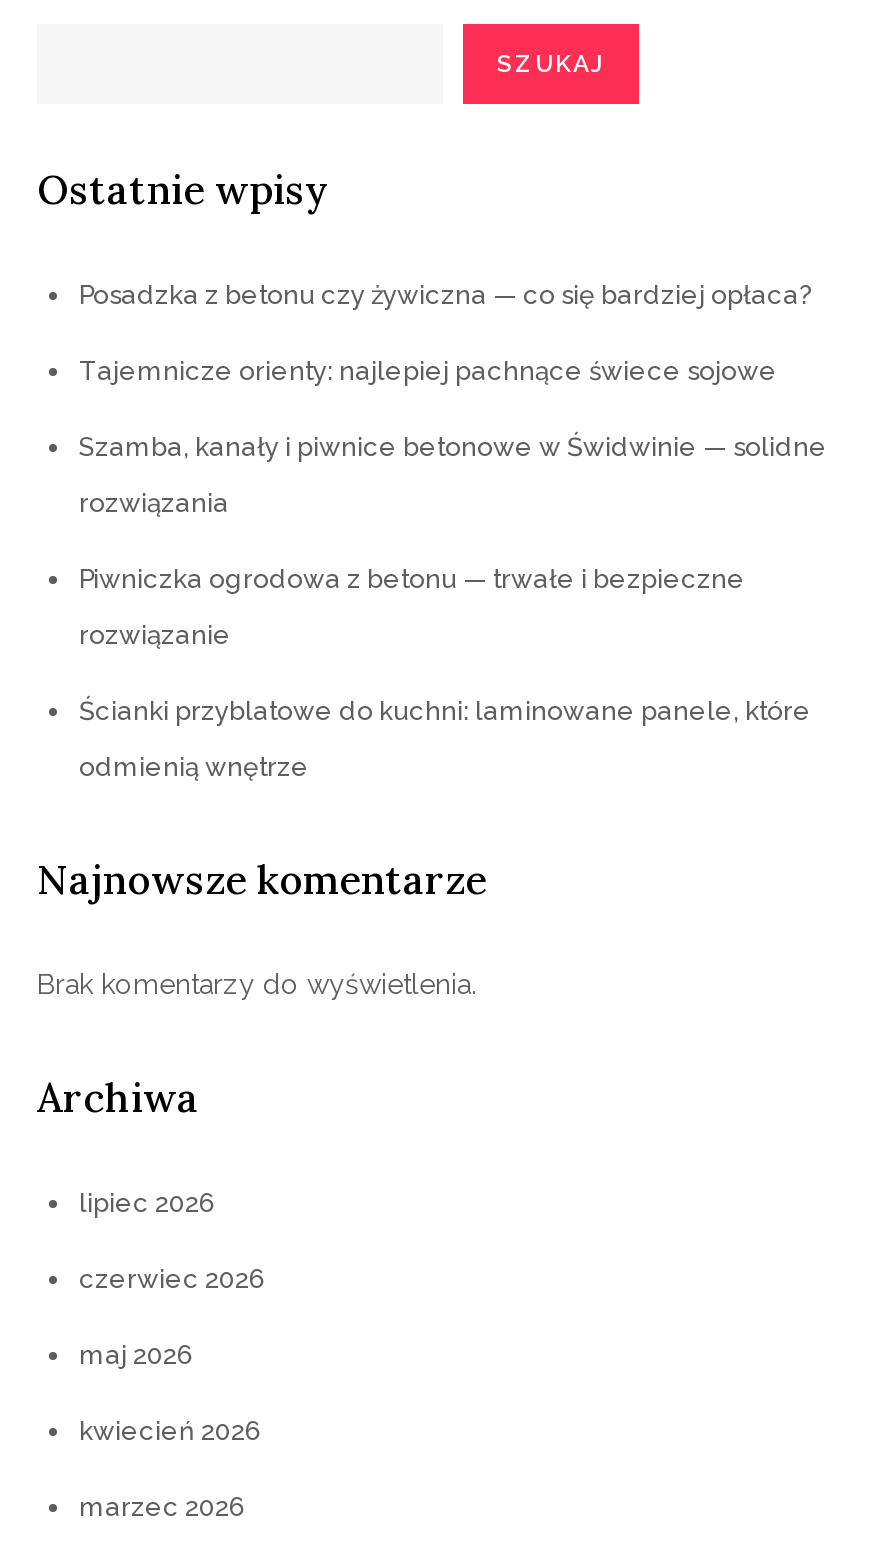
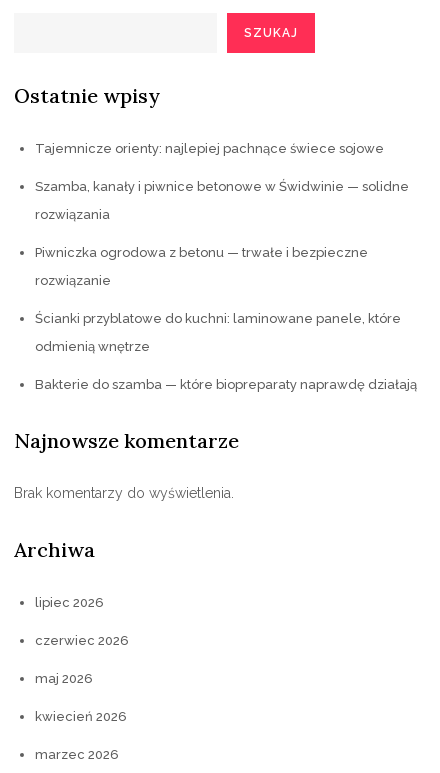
- Posadzka z betonu czy żywiczna — co się bardziej opłaca?

moved up: Tajemnicze orienty: najlepiej pachnące świece sojowe | Szamba, kanały i piwnice betonowe w Świdwinie — solidne | rozwiązania | Piwniczka ogrodowa z betonu — trwałe i bezpieczne | rozwiązanie | Ścianki przyblatowe do kuchni: laminowane panele, które | odmienią wnętrze

+ Bakterie do szamba — które biopreparaty naprawdę działają
